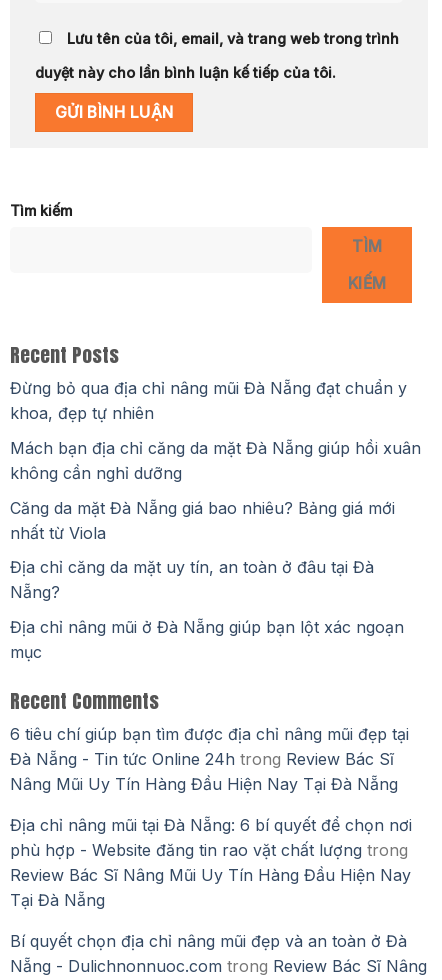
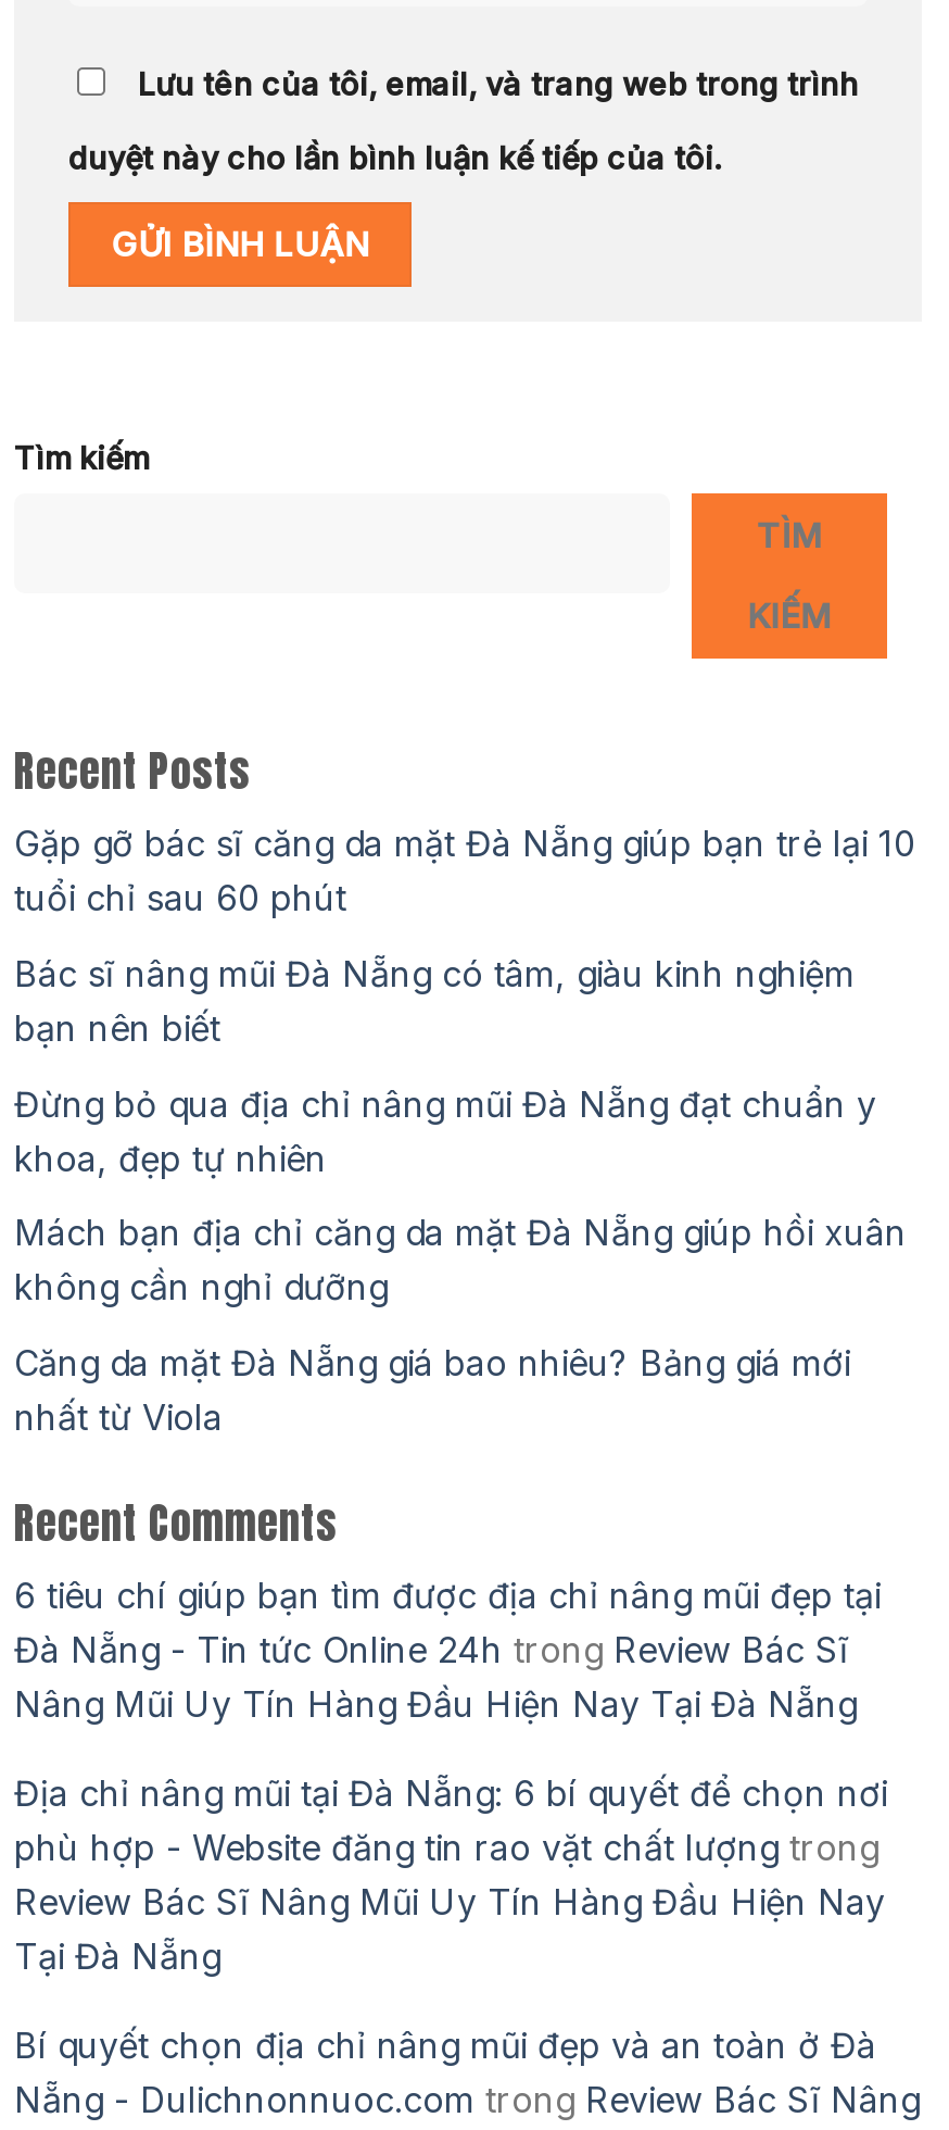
+ Gặp gỡ bác sĩ căng da mặt Đà Nẵng giúp bạn trẻ lại 10
+ tuổi chỉ sau 60 phút
+ Bác sĩ nâng mũi Đà Nẵng có tâm, giàu kinh nghiệm
+ bạn nên biết

moved down: Đừng bỏ qua địa chỉ nâng mũi Đà Nẵng đạt chuẩn y | khoa, đẹp tự nhiên | Mách bạn địa chỉ căng da mặt Đà Nẵng giúp hồi xuân | không cần nghỉ dưỡng | Căng da mặt Đà Nẵng giá bao nhiêu? Bảng giá mới | nhất từ Viola

- Địa chỉ căng da mặt uy tín, an toàn ở đâu tại Đà
- Nẵng?
- Địa chỉ nâng mũi ở Đà Nẵng giúp bạn lột xác ngoạn
- mục
